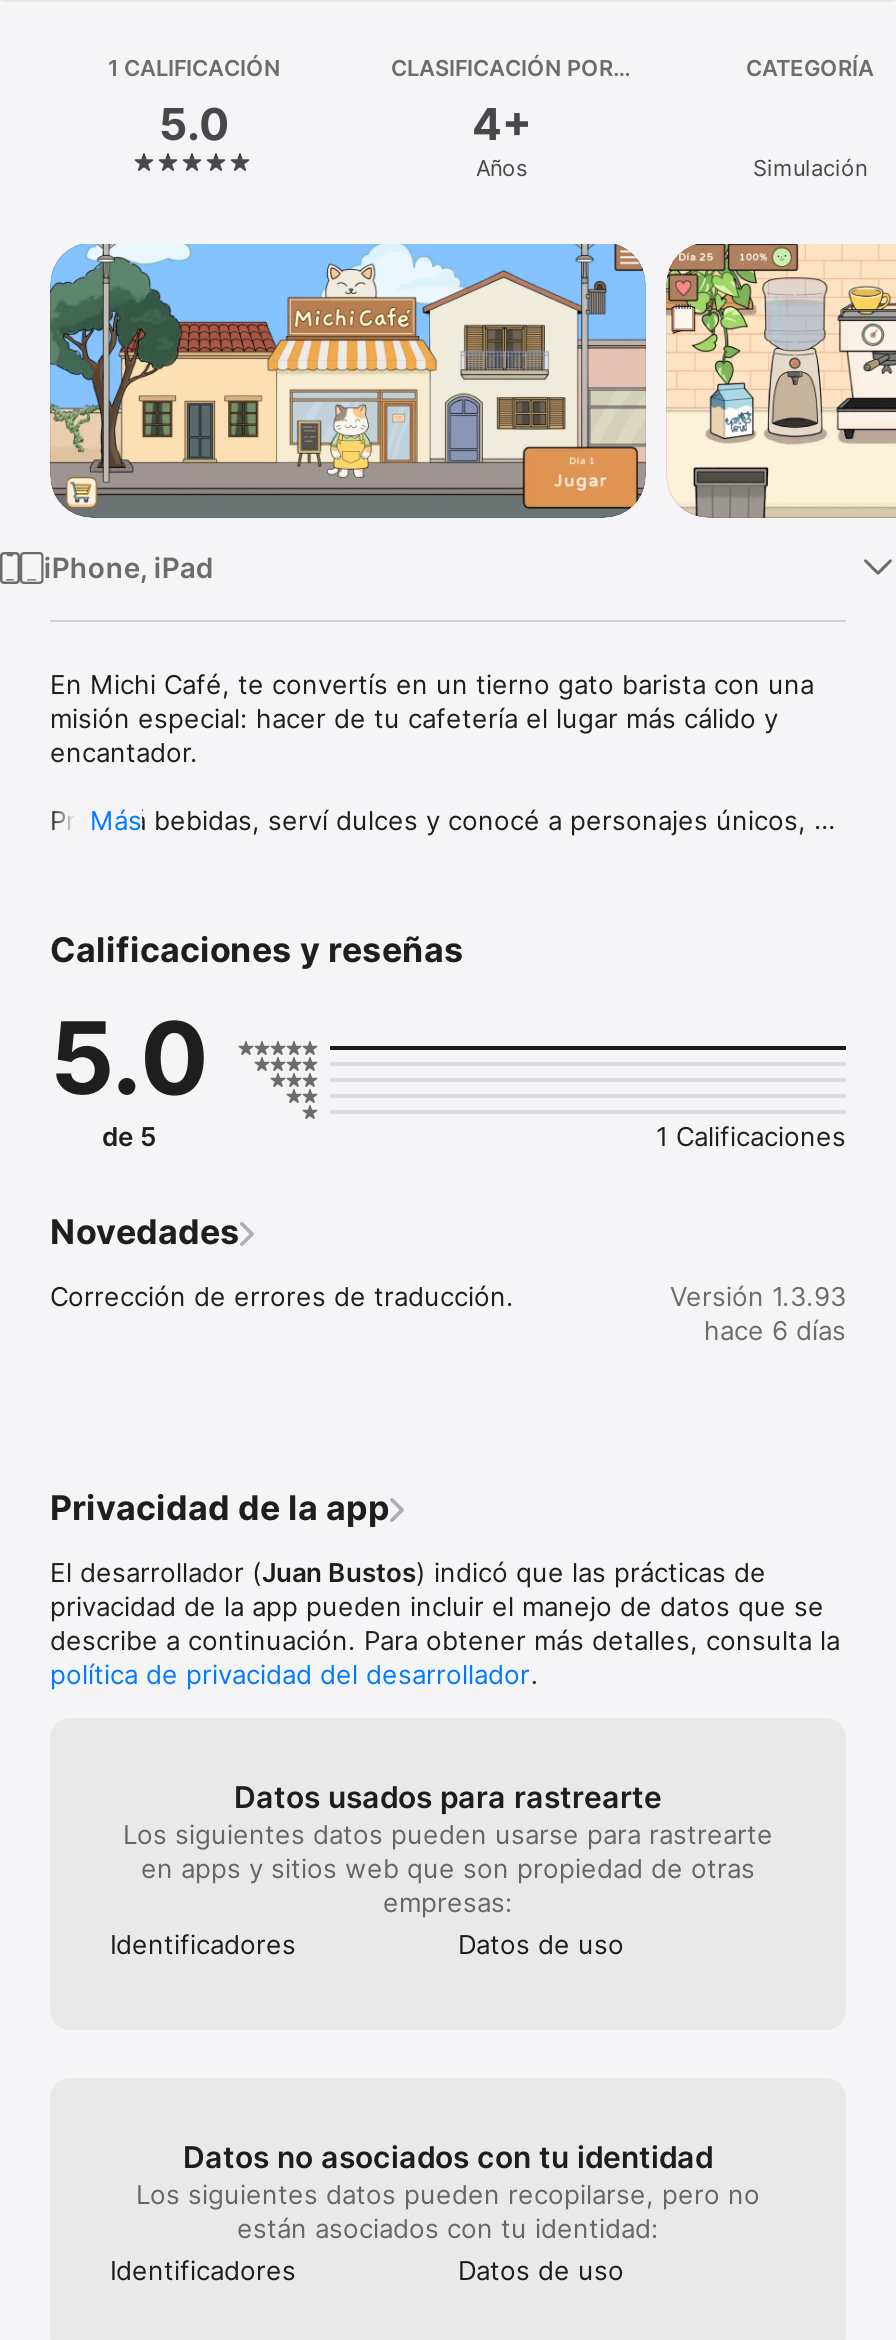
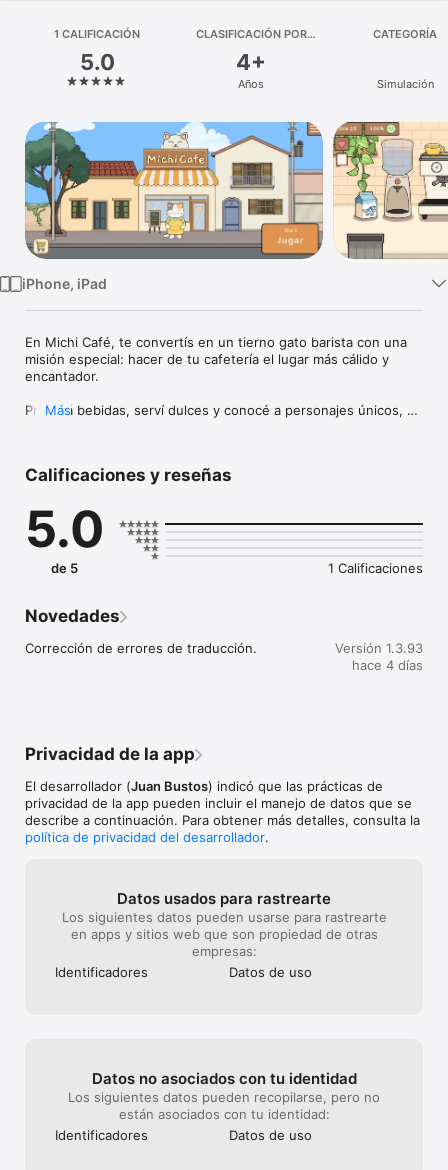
- hace 6 días
+ hace 4 días
